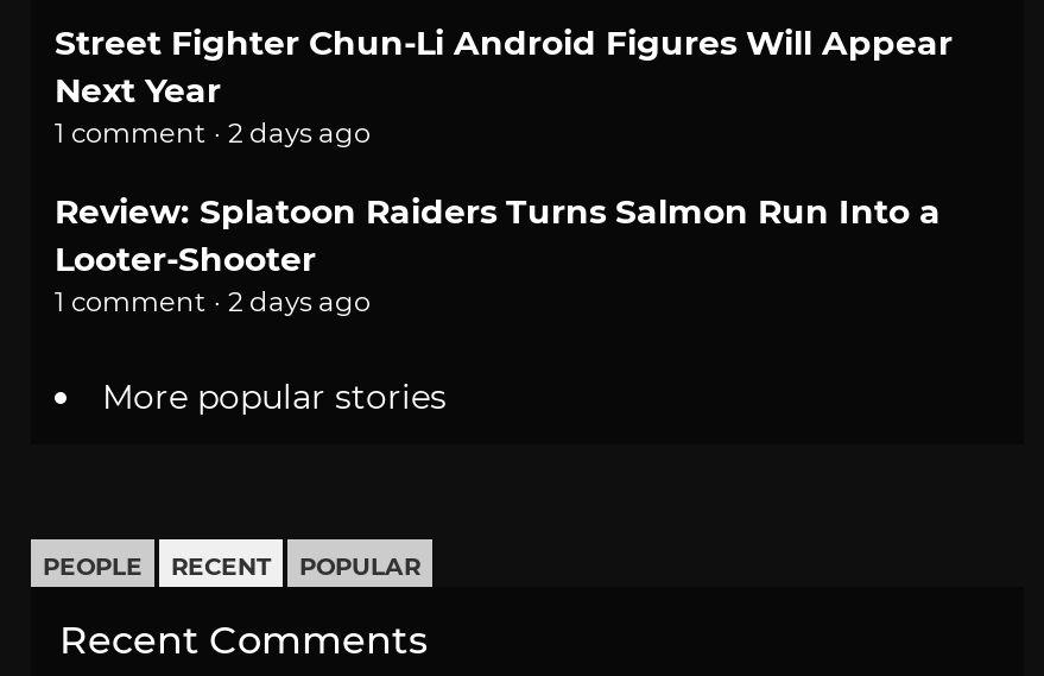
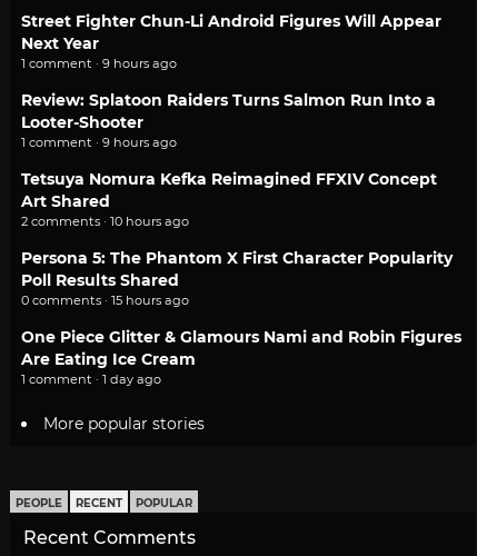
- 1 comment · 2 days ago
+ 1 comment · 9 hours ago

- 1 comment · 2 days ago
+ 1 comment · 9 hours ago
+ Tetsuya Nomura Kefka Reimagined FFXIV Concept
+ Art Shared
+ 2 comments · 10 hours ago
+ Persona 5: The Phantom X First Character Popularity
+ Poll Results Shared
+ 0 comments · 15 hours ago
+ One Piece Glitter & Glamours Nami and Robin Figures
+ Are Eating Ice Cream
+ 1 comment · 1 day ago
